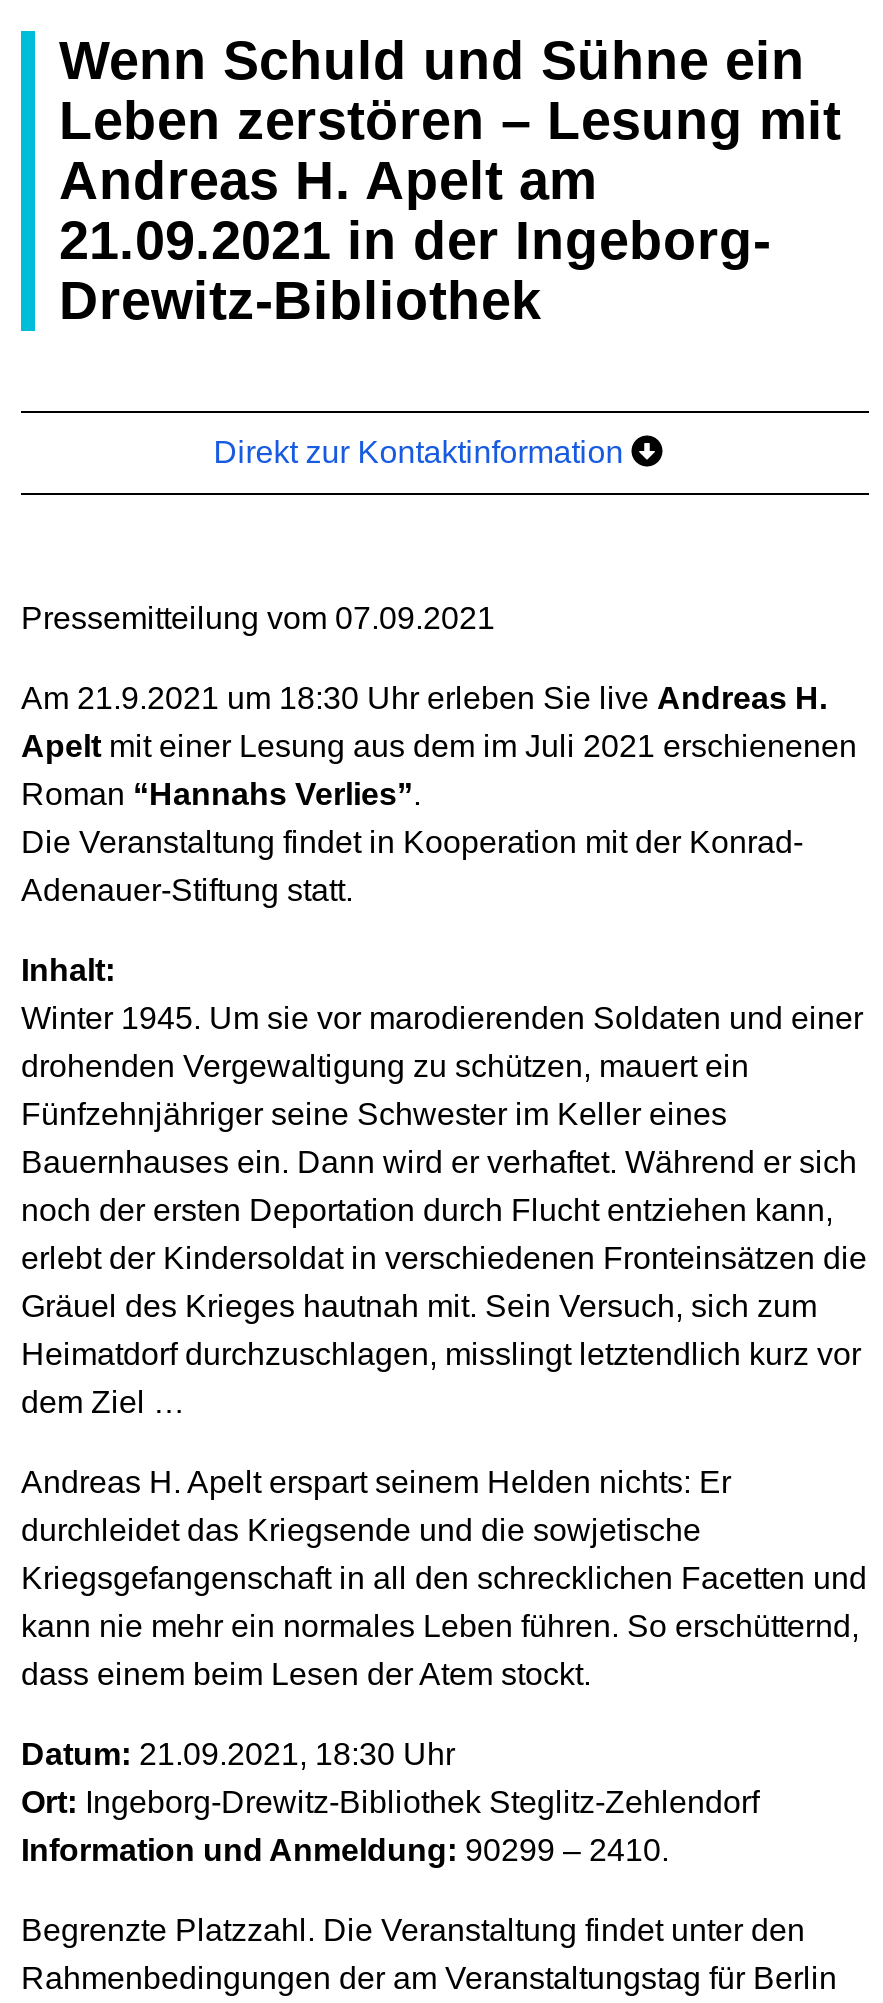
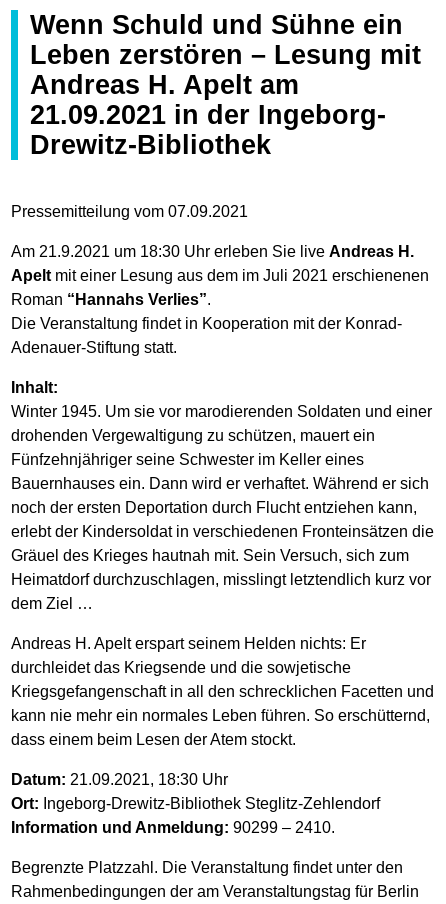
- Direkt zur Kontaktinformation
